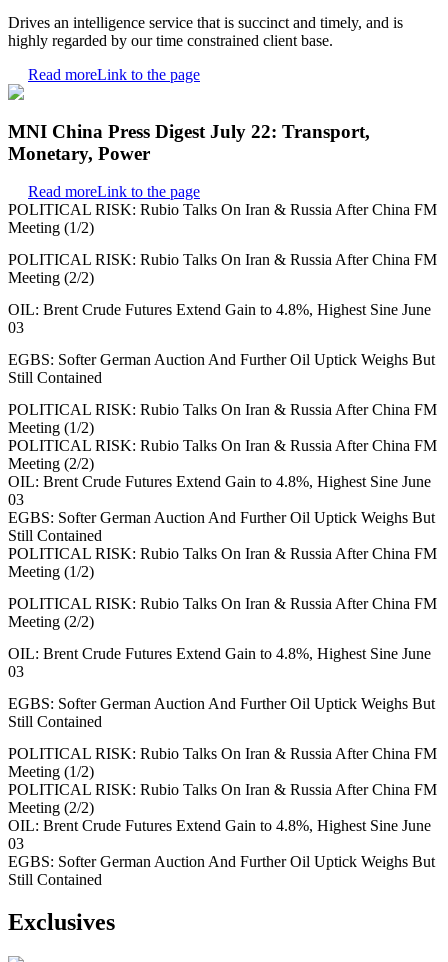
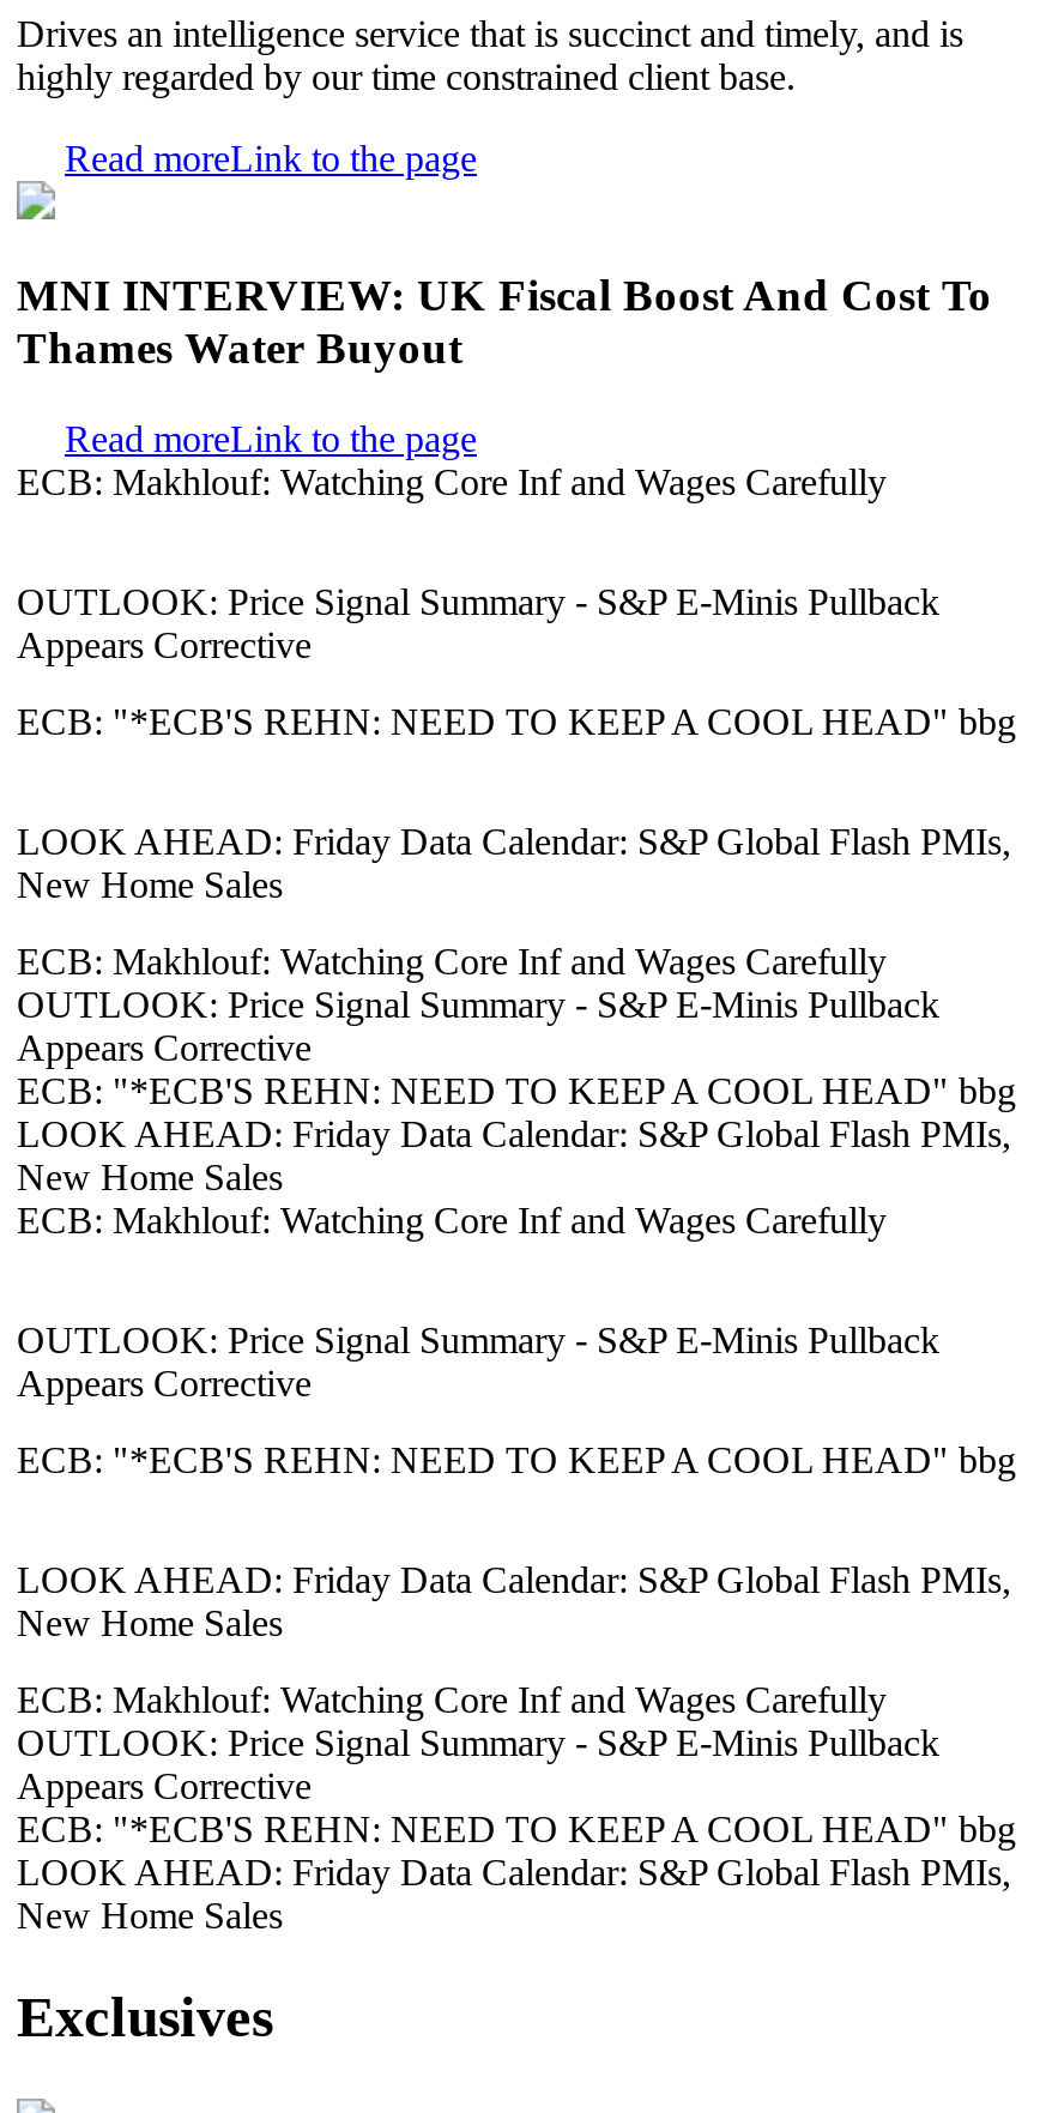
- MNI China Press Digest July 22: Transport,
- Monetary, Power
+ MNI INTERVIEW: UK Fiscal Boost And Cost To
+ Thames Water Buyout

- POLITICAL RISK: Rubio Talks On Iran & Russia After China FM
- Meeting (1/2)
+ ECB: Makhlouf: Watching Core Inf and Wages Carefully

- POLITICAL RISK: Rubio Talks On Iran & Russia After China FM
- Meeting (2/2)
+ OUTLOOK: Price Signal Summary - S&P E-Minis Pullback
+ Appears Corrective

- OIL: Brent Crude Futures Extend Gain to 4.8%, Highest Sine June
- 03
+ ECB: "*ECB'S REHN: NEED TO KEEP A COOL HEAD" bbg

- EGBS: Softer German Auction And Further Oil Uptick Weighs But
- Still Contained
+ LOOK AHEAD: Friday Data Calendar: S&P Global Flash PMIs,
+ New Home Sales

- POLITICAL RISK: Rubio Talks On Iran & Russia After China FM
- Meeting (1/2)
- POLITICAL RISK: Rubio Talks On Iran & Russia After China FM
- Meeting (2/2)
- OIL: Brent Crude Futures Extend Gain to 4.8%, Highest Sine June
- 03
- EGBS: Softer German Auction And Further Oil Uptick Weighs But
- Still Contained
- POLITICAL RISK: Rubio Talks On Iran & Russia After China FM
- Meeting (1/2)
+ ECB: Makhlouf: Watching Core Inf and Wages Carefully
+ OUTLOOK: Price Signal Summary - S&P E-Minis Pullback
+ Appears Corrective
+ ECB: "*ECB'S REHN: NEED TO KEEP A COOL HEAD" bbg
+ LOOK AHEAD: Friday Data Calendar: S&P Global Flash PMIs,
+ New Home Sales
+ ECB: Makhlouf: Watching Core Inf and Wages Carefully

- POLITICAL RISK: Rubio Talks On Iran & Russia After China FM
- Meeting (2/2)
+ OUTLOOK: Price Signal Summary - S&P E-Minis Pullback
+ Appears Corrective

- OIL: Brent Crude Futures Extend Gain to 4.8%, Highest Sine June
- 03
+ ECB: "*ECB'S REHN: NEED TO KEEP A COOL HEAD" bbg

- EGBS: Softer German Auction And Further Oil Uptick Weighs But
- Still Contained
+ LOOK AHEAD: Friday Data Calendar: S&P Global Flash PMIs,
+ New Home Sales

- POLITICAL RISK: Rubio Talks On Iran & Russia After China FM
- Meeting (1/2)
- POLITICAL RISK: Rubio Talks On Iran & Russia After China FM
- Meeting (2/2)
- OIL: Brent Crude Futures Extend Gain to 4.8%, Highest Sine June
- 03
- EGBS: Softer German Auction And Further Oil Uptick Weighs But
- Still Contained
+ ECB: Makhlouf: Watching Core Inf and Wages Carefully
+ OUTLOOK: Price Signal Summary - S&P E-Minis Pullback
+ Appears Corrective
+ ECB: "*ECB'S REHN: NEED TO KEEP A COOL HEAD" bbg
+ LOOK AHEAD: Friday Data Calendar: S&P Global Flash PMIs,
+ New Home Sales
